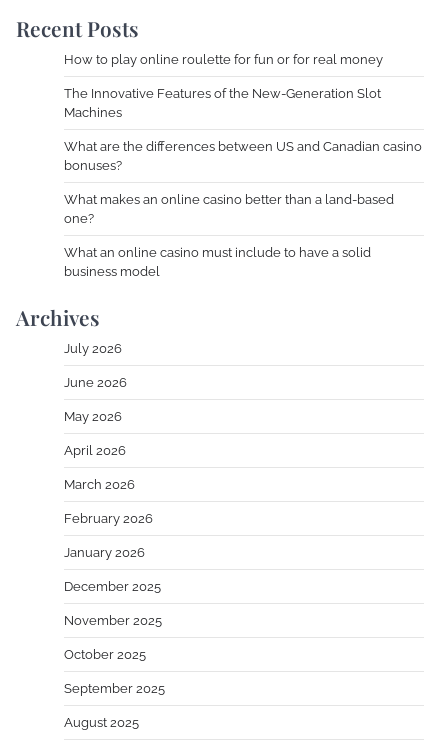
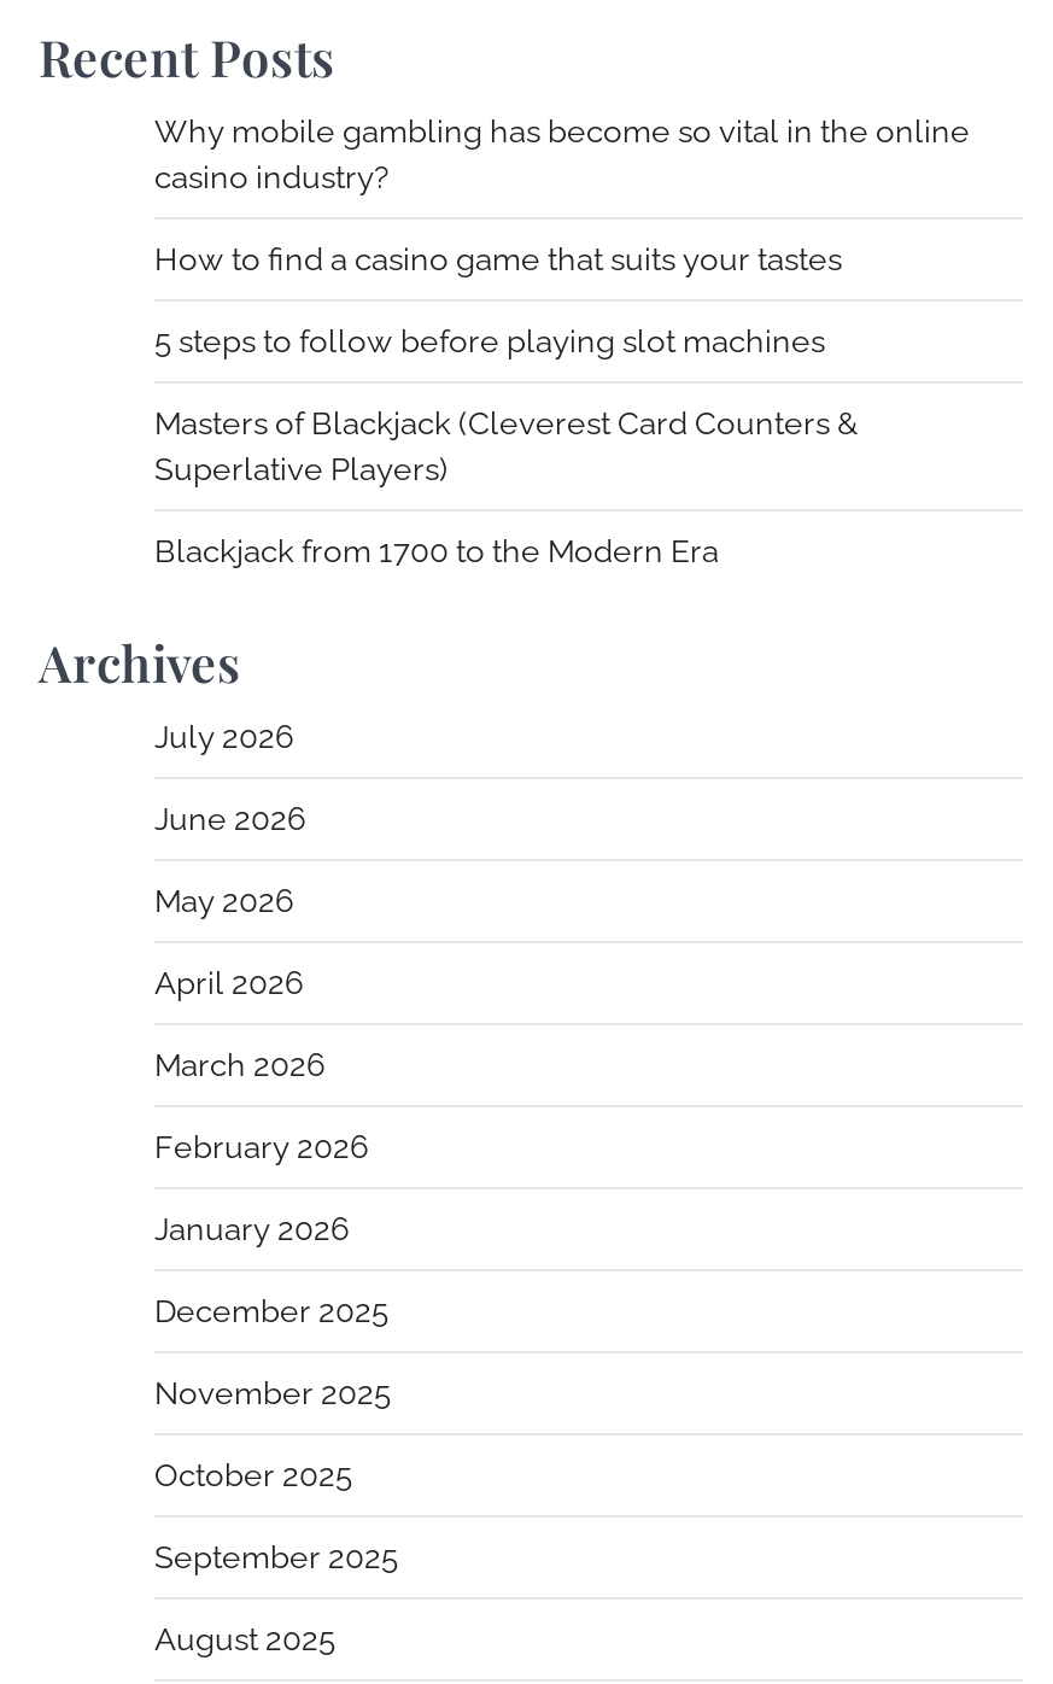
- How to play online roulette for fun or for real money
+ Why mobile gambling has become so vital in the online
+ casino industry?

- The Innovative Features of the New-Generation Slot
- Machines
+ How to find a casino game that suits your tastes

- What are the differences between US and Canadian casino
- bonuses?
+ 5 steps to follow before playing slot machines

- What makes an online casino better than a land-based
- one?
+ Masters of Blackjack (Cleverest Card Counters &
+ Superlative Players)

- What an online casino must include to have a solid
- business model
+ Blackjack from 1700 to the Modern Era
